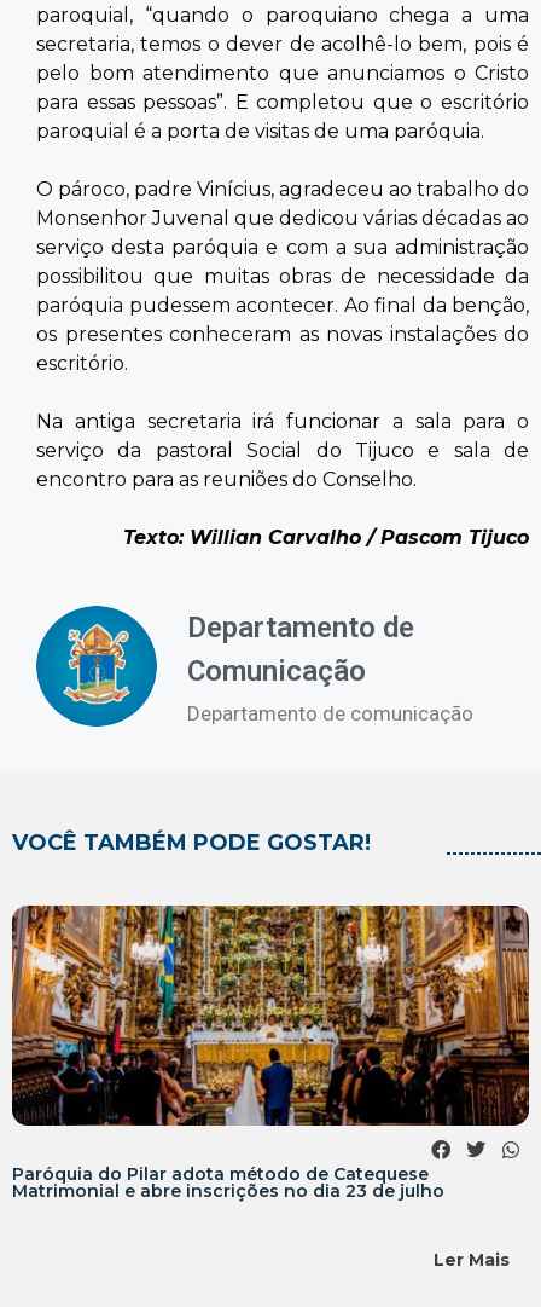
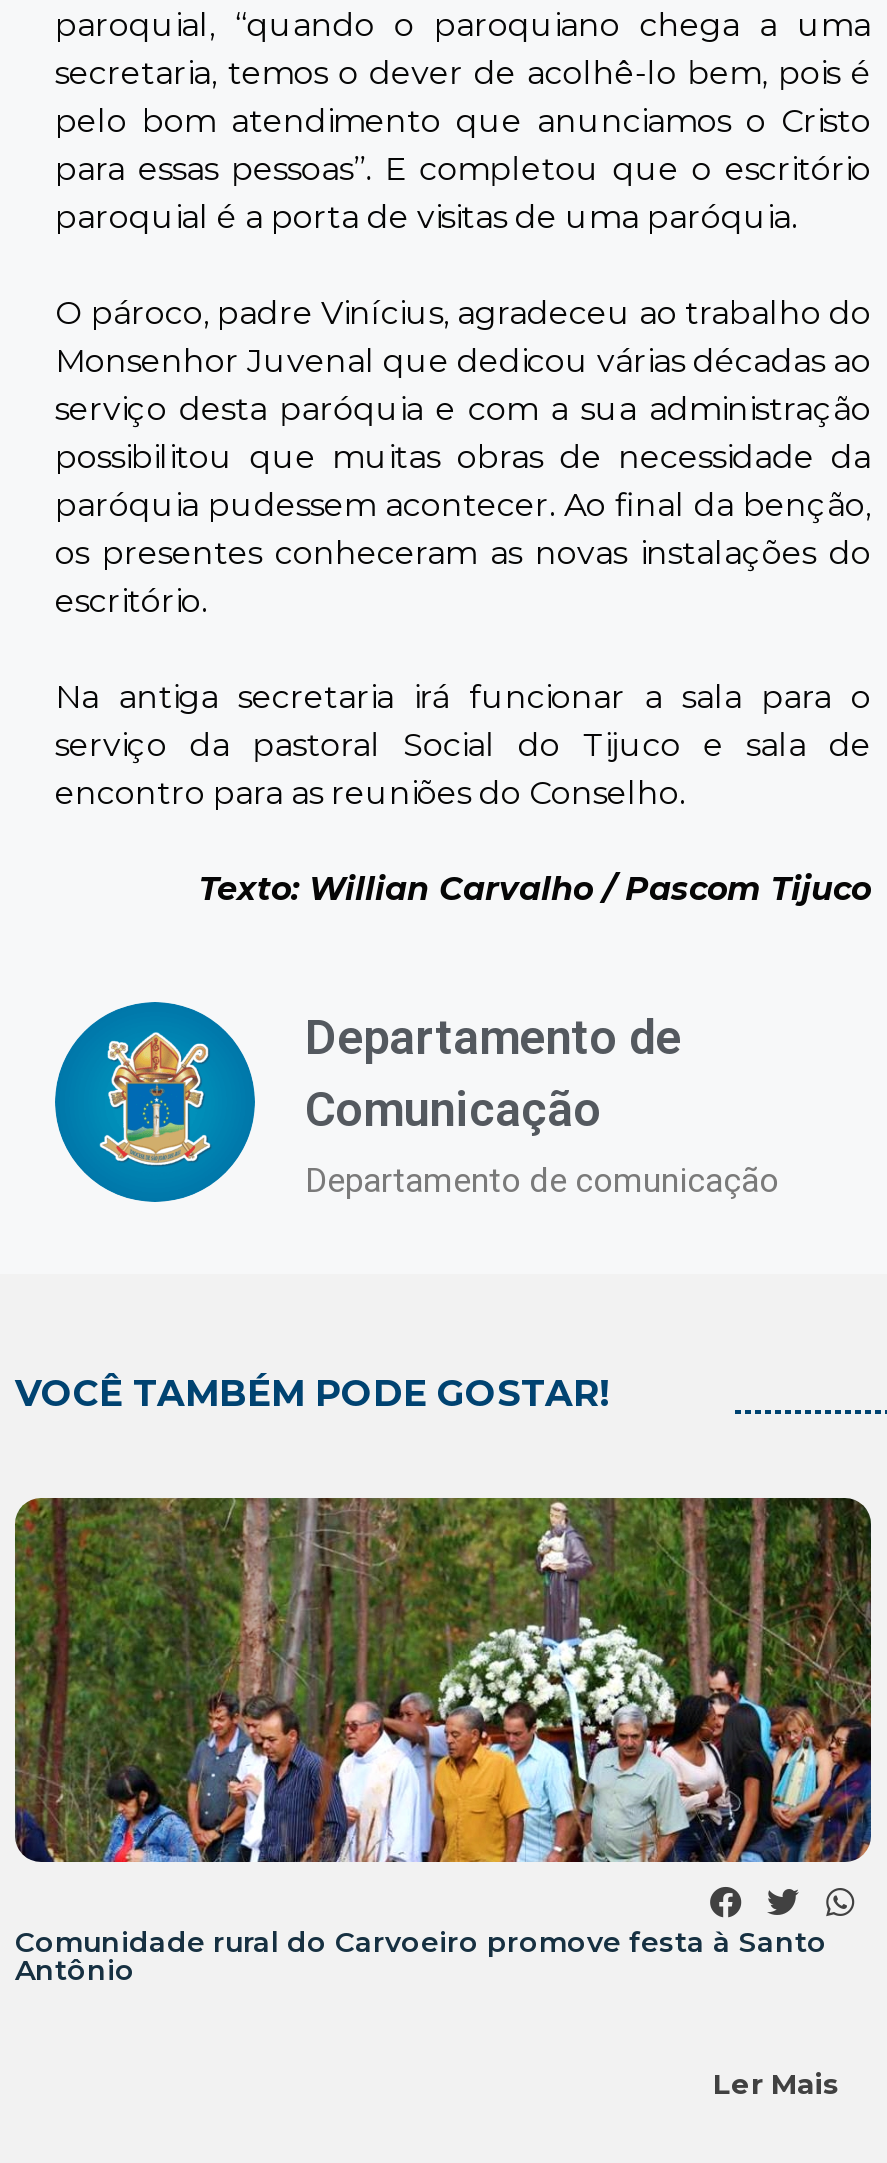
- [image]
- Paróquia do Pilar adota método de Catequese
- Matrimonial e abre inscrições no dia 23 de julho
+ [image]
+ Comunidade rural do Carvoeiro promove festa à Santo
+ Antônio
